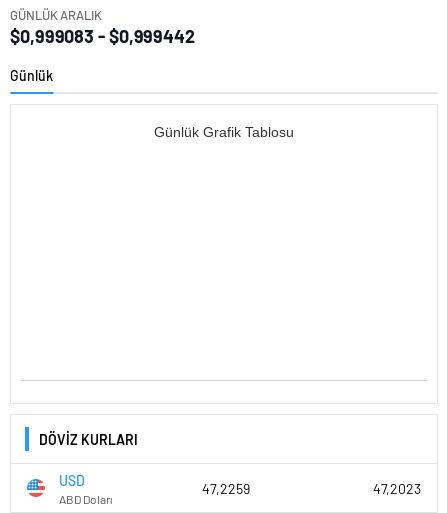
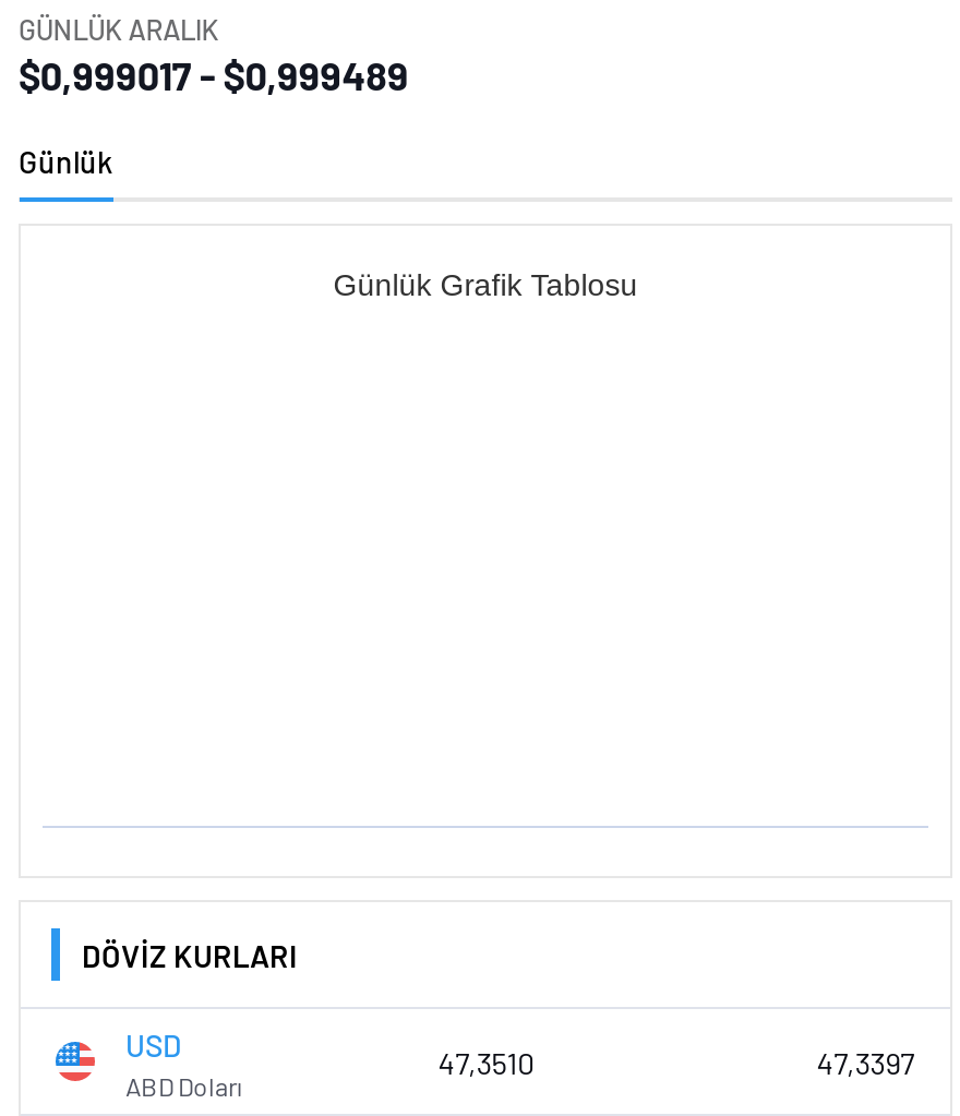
- $0,999083 - $0,999442
+ $0,999017 - $0,999489

- 47,2259
+ 47,3510

- 47,2023
+ 47,3397
